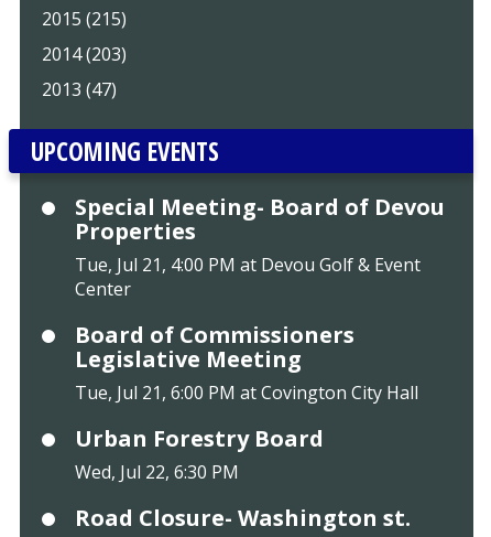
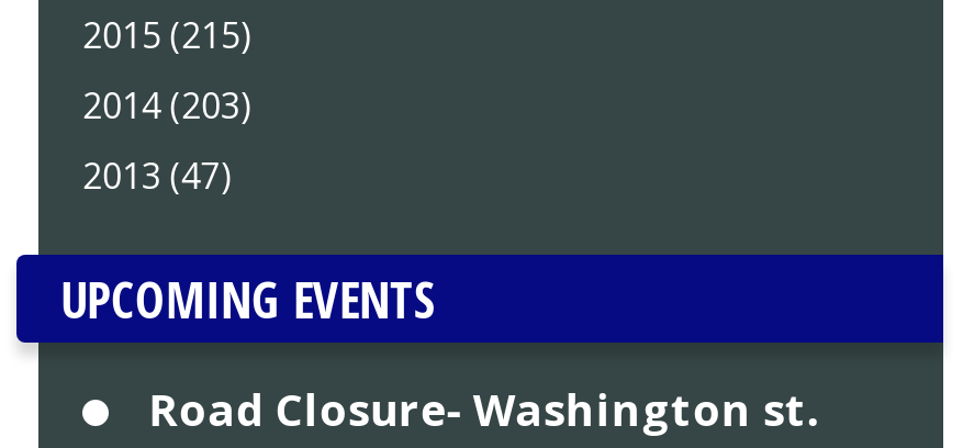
- Special Meeting- Board of Devou
- Properties
- Tue, Jul 21, 4:00 PM at Devou Golf & Event
- Center
- Board of Commissioners
- Legislative Meeting
- Tue, Jul 21, 6:00 PM at Covington City Hall
- Urban Forestry Board
- Wed, Jul 22, 6:30 PM
